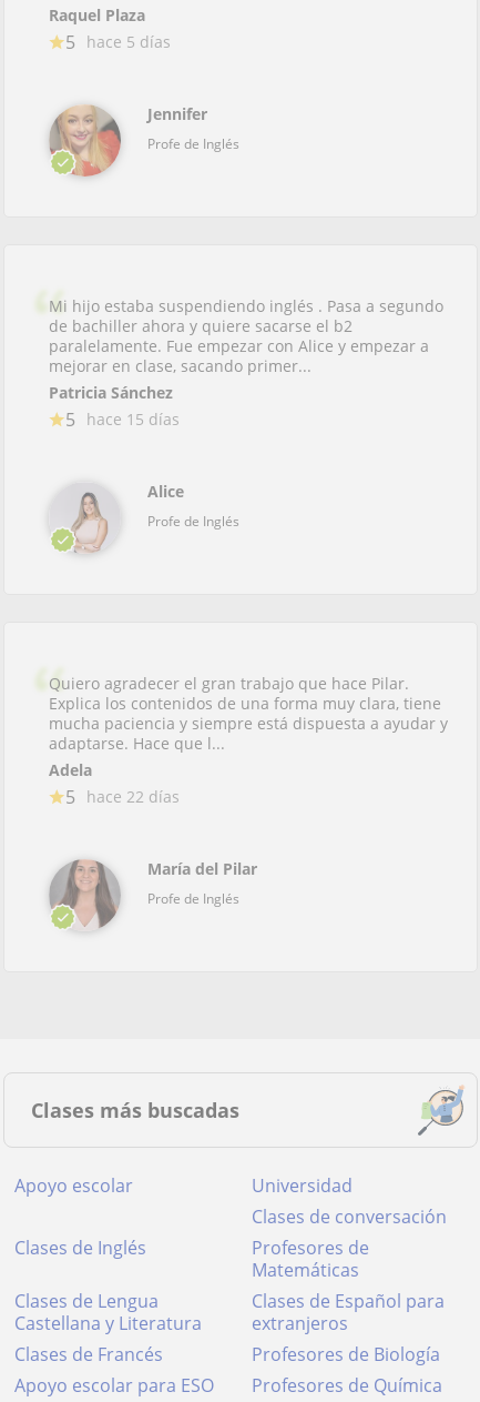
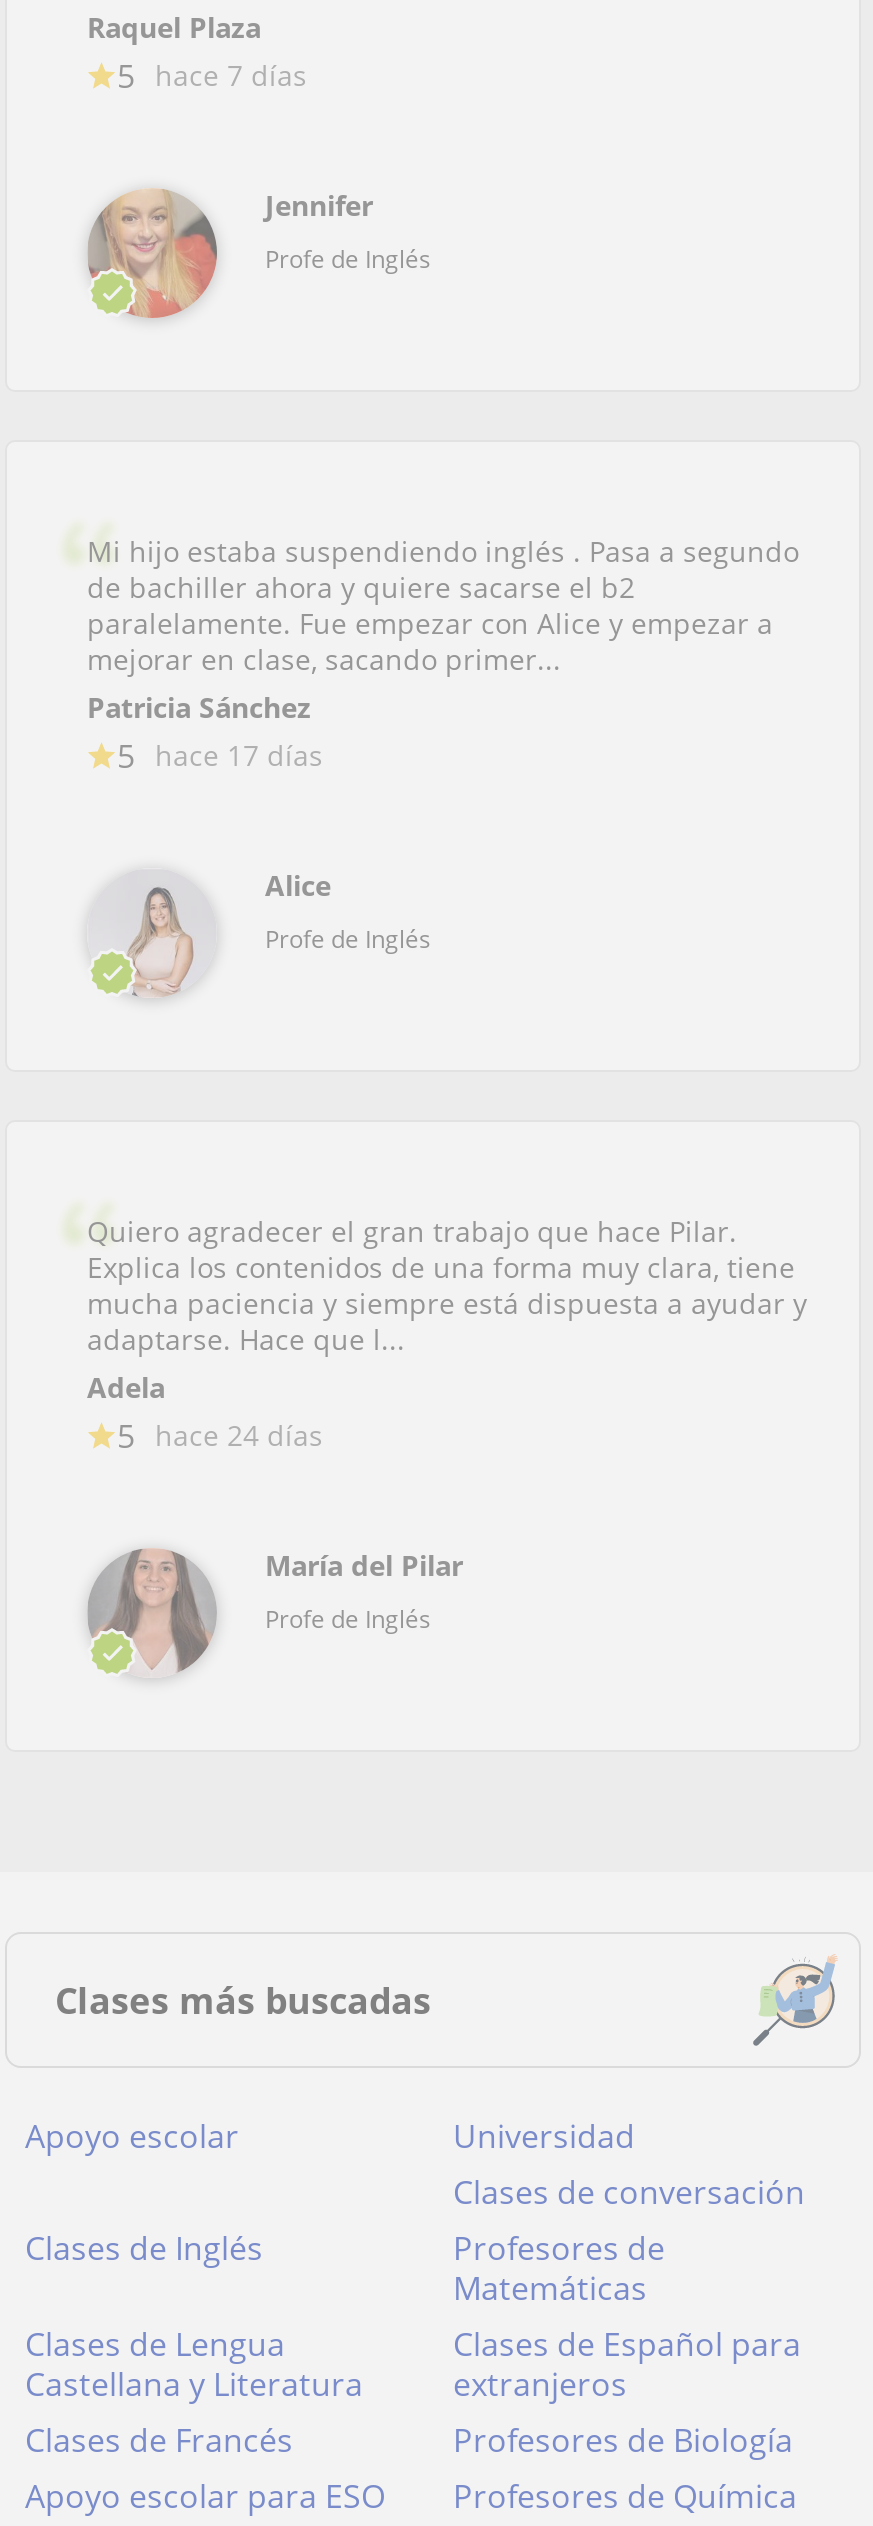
- 5 hace 5 días
+ 5 hace 7 días

- 5 hace 15 días
+ 5 hace 17 días

- 5 hace 22 días
+ 5 hace 24 días
